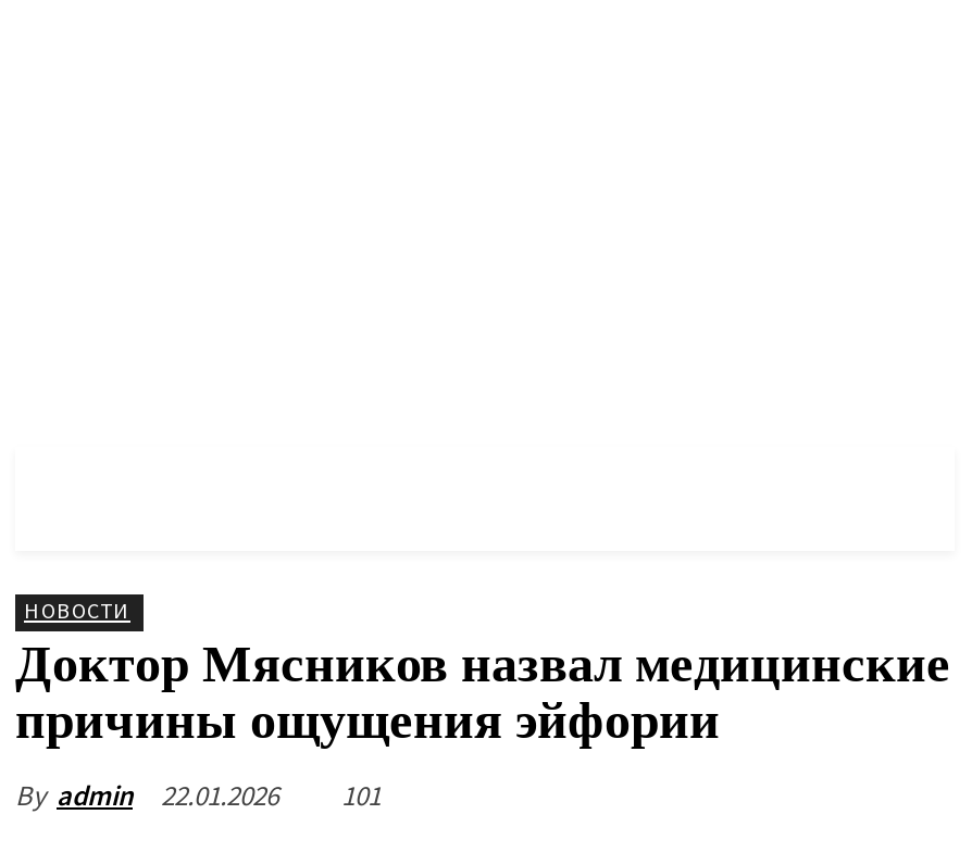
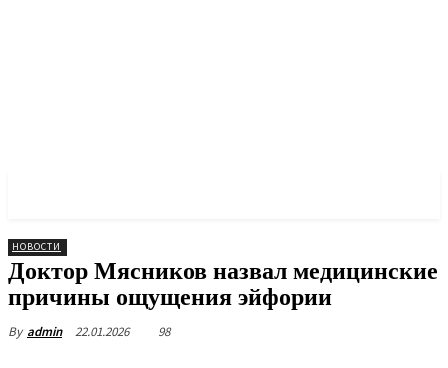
- By admin 22.01.2026 101
+ By admin 22.01.2026 98
